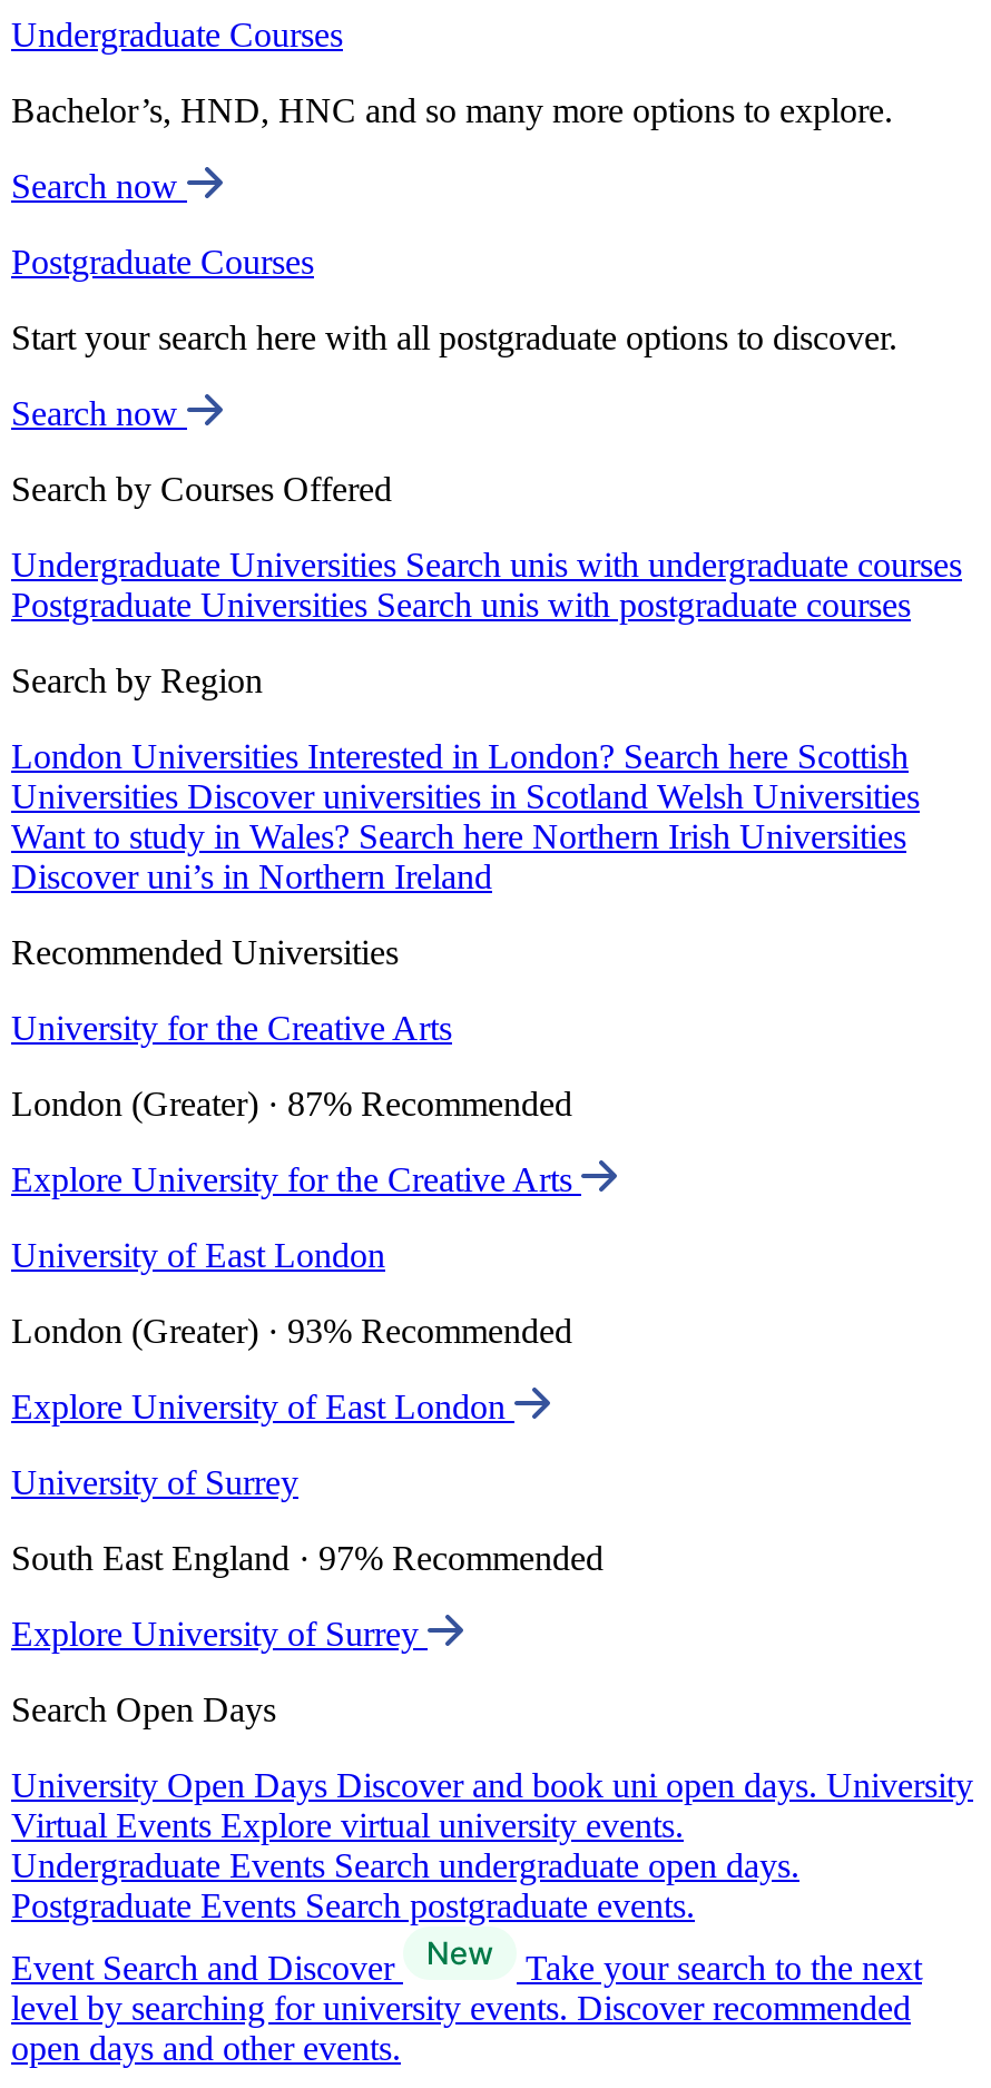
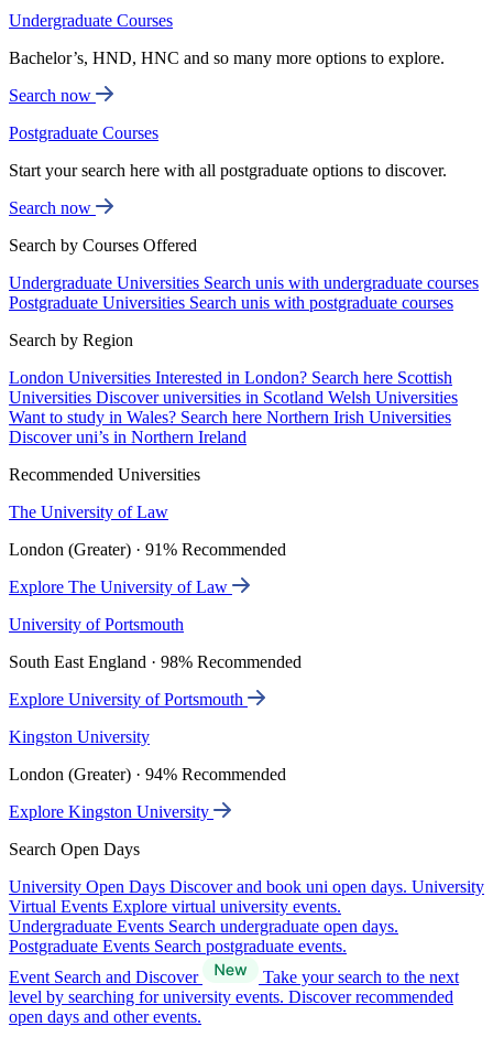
- University for the Creative Arts
+ The University of Law

- London (Greater) · 87% Recommended
+ London (Greater) · 91% Recommended

- Explore University for the Creative Arts
+ Explore The University of Law

- University of East London
+ University of Portsmouth

- London (Greater) · 93% Recommended
+ South East England · 98% Recommended

- Explore University of East London
+ Explore University of Portsmouth

- University of Surrey
+ Kingston University

- South East England · 97% Recommended
+ London (Greater) · 94% Recommended

- Explore University of Surrey
+ Explore Kingston University
